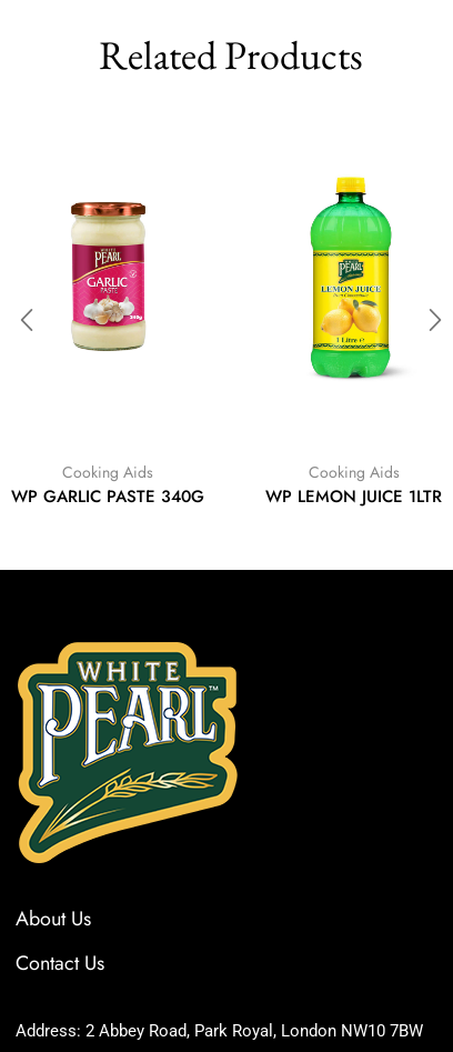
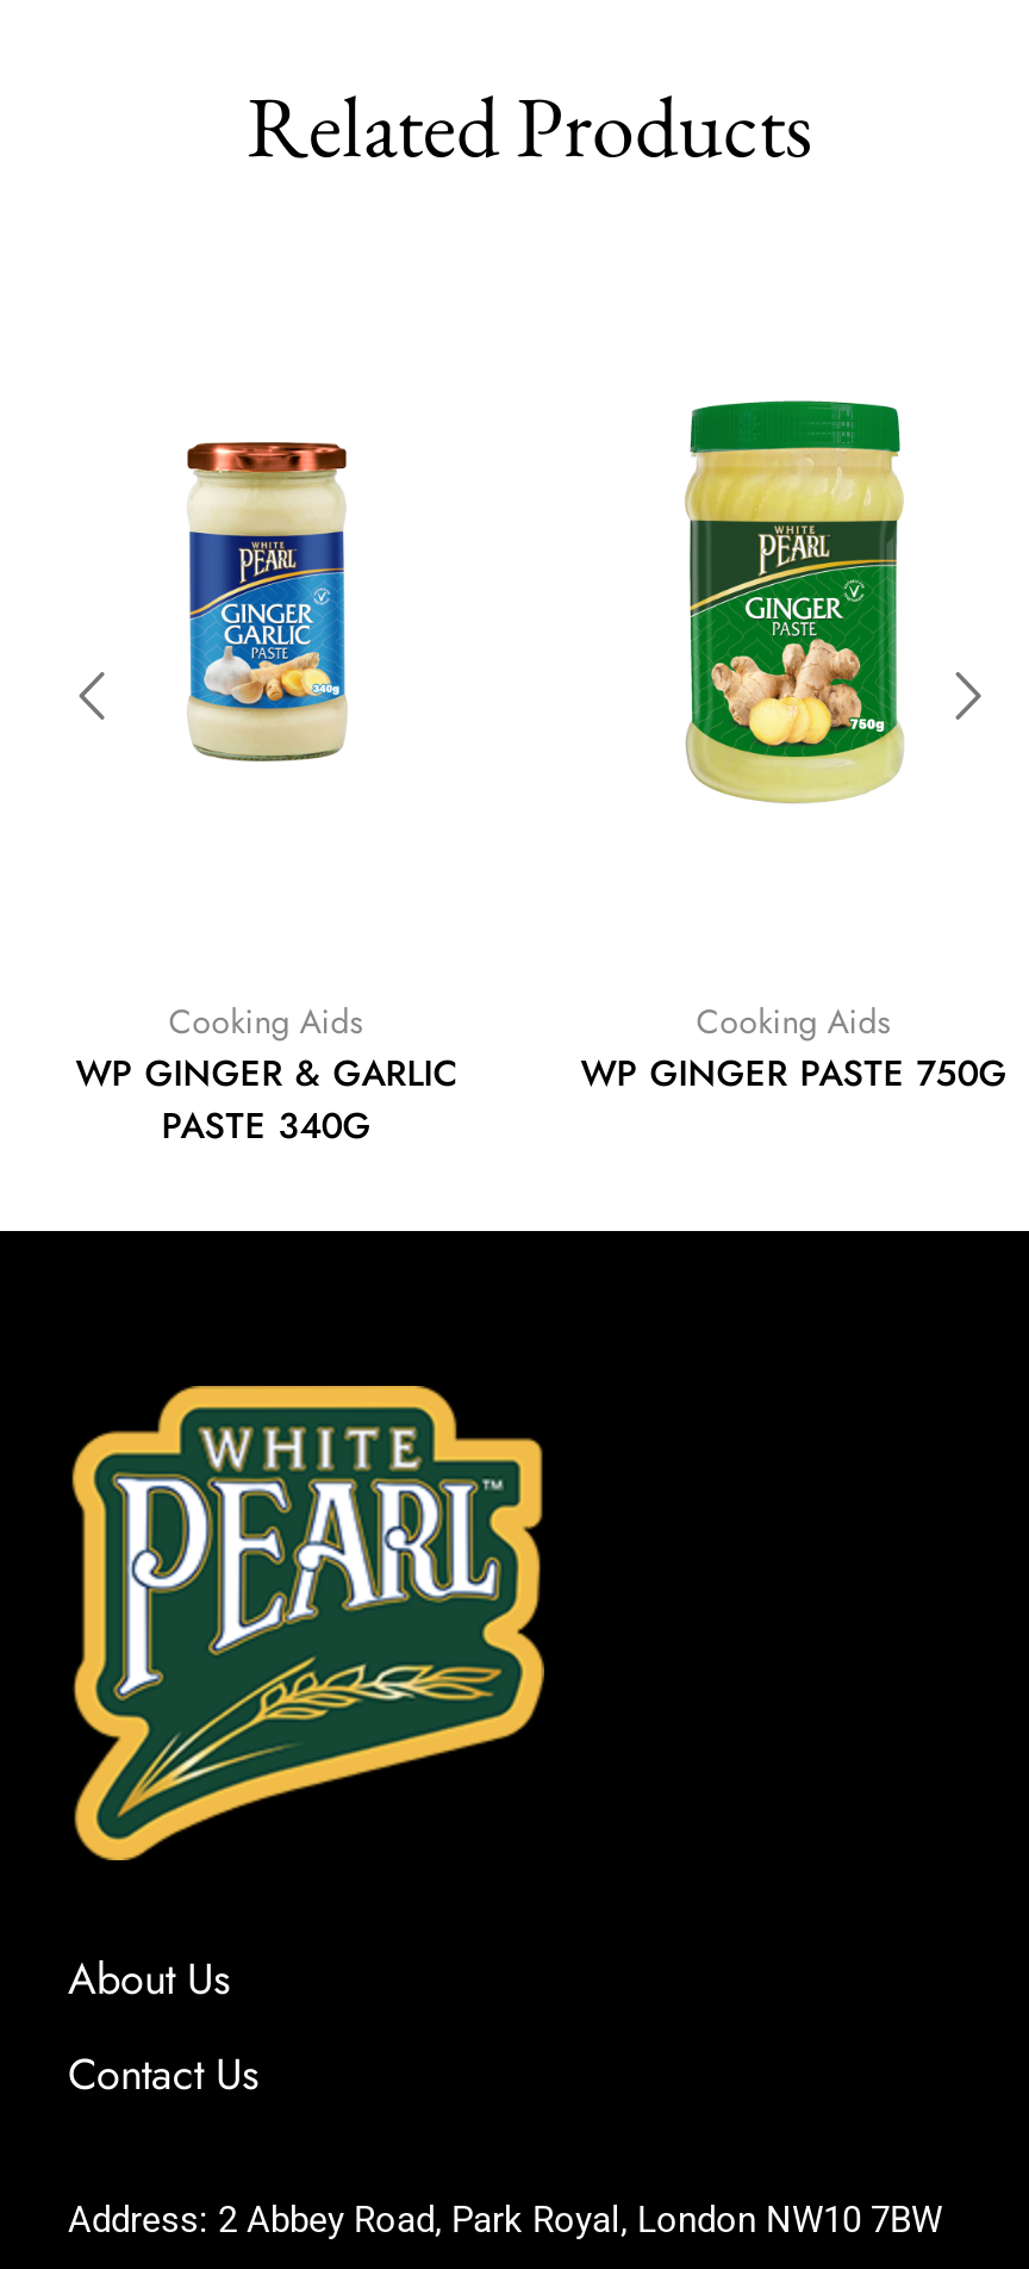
- [image]
+ [image]

- [image]
+ [image]

- WP GARLIC PASTE 340G
+ WP GINGER & GARLIC
+ PASTE 340G

- WP LEMON JUICE 1LTR
+ WP GINGER PASTE 750G
